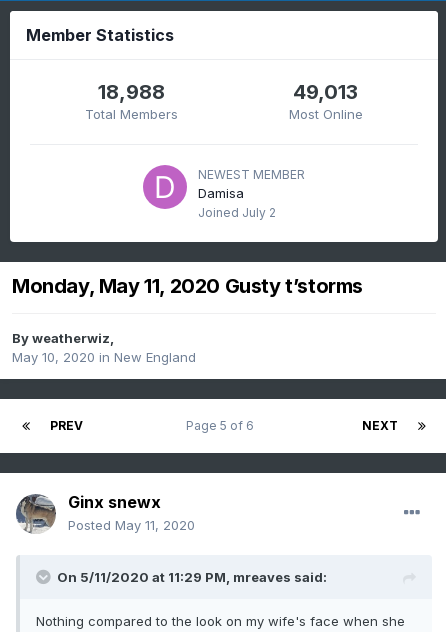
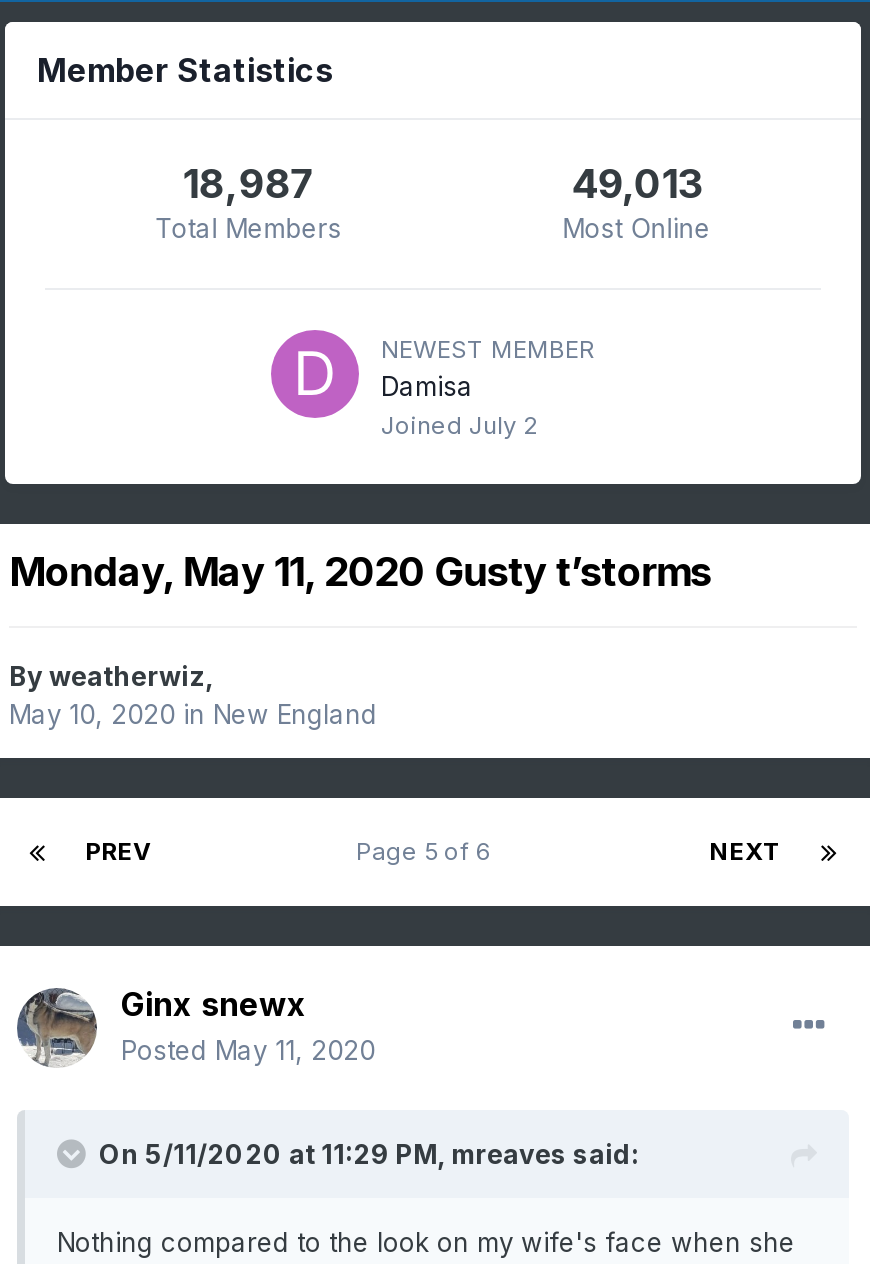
- 18,988
+ 18,987
